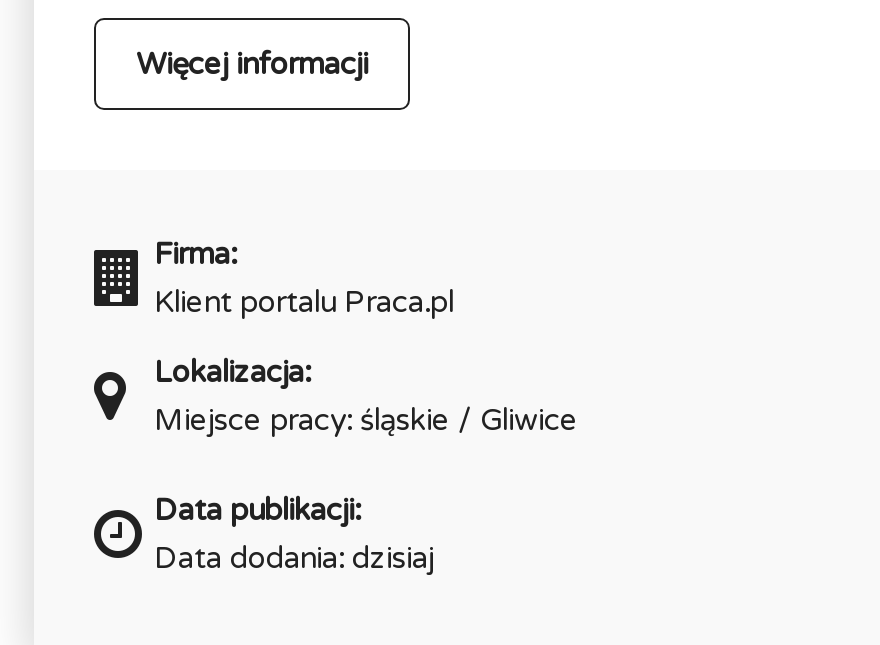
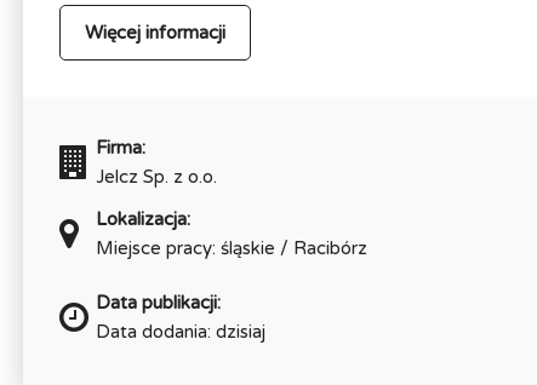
- Klient portalu Praca.pl
+ Jelcz Sp. z o.o.

- Miejsce pracy: śląskie / Gliwice
+ Miejsce pracy: śląskie / Racibórz
